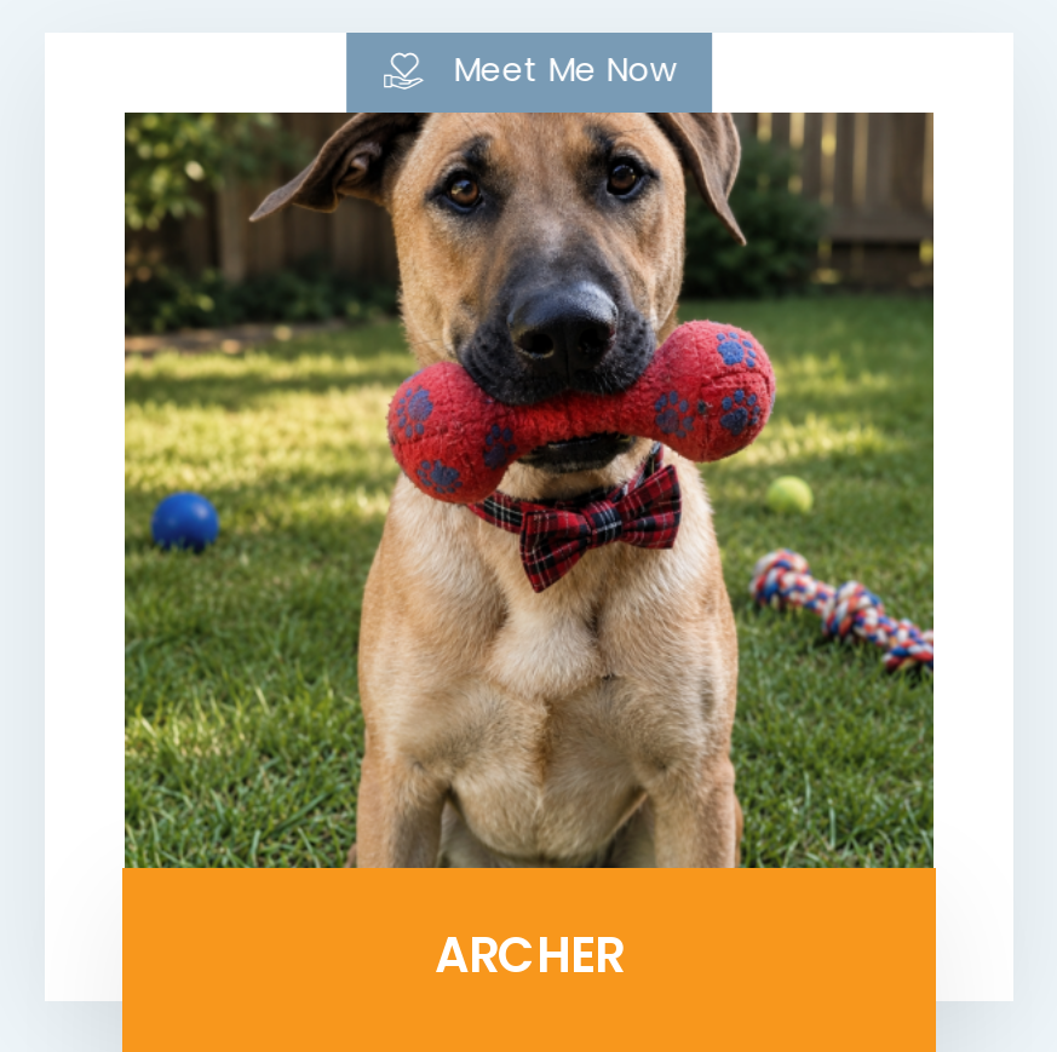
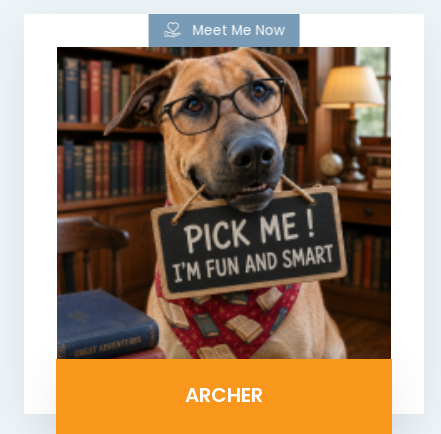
- [image]
+ [image]
